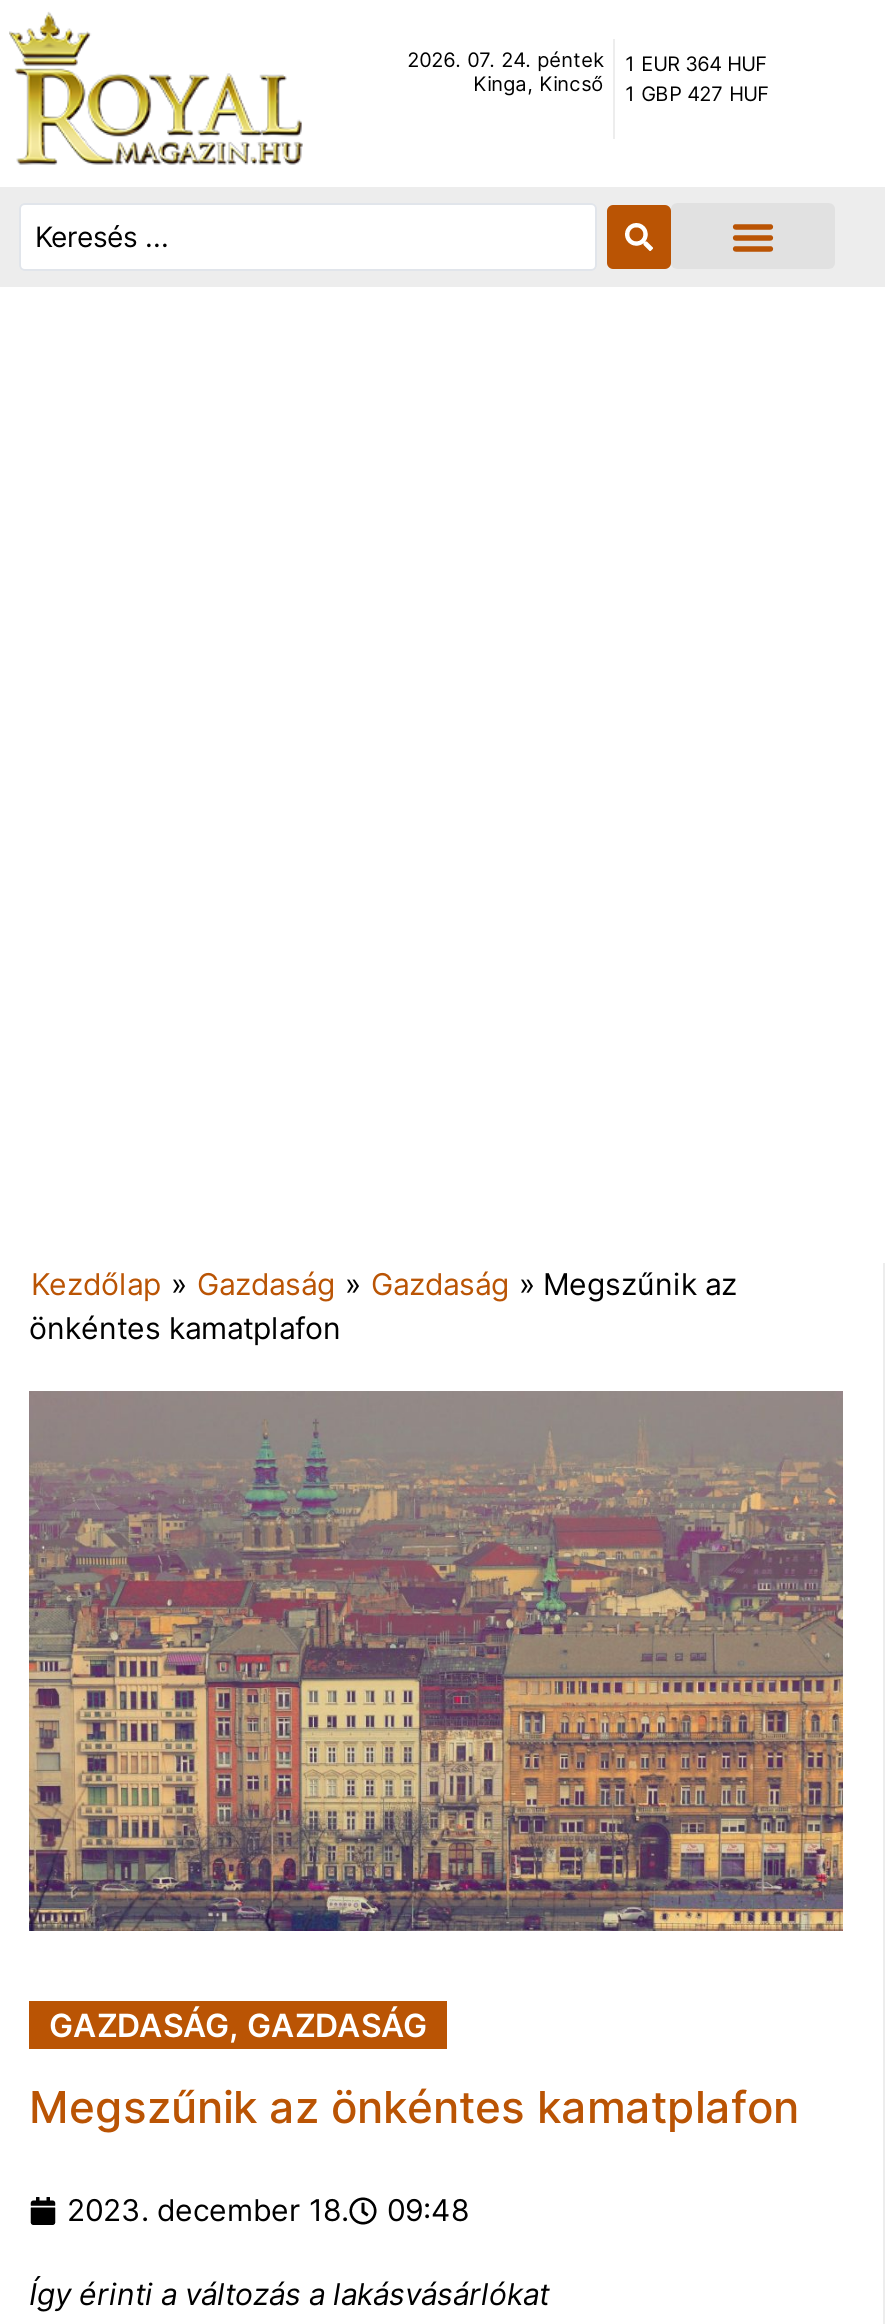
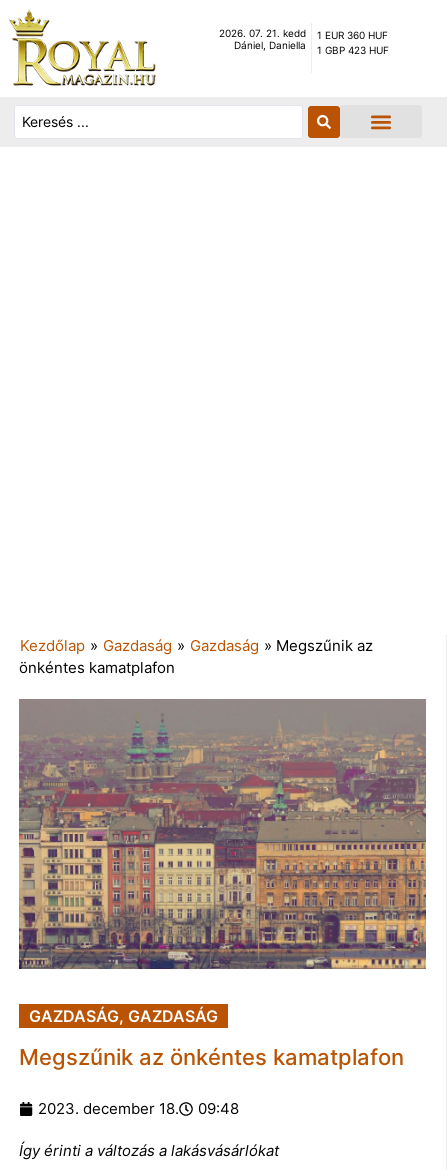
- 2026. 07. 24. péntek
- Kinga, Kincső
+ 2026. 07. 21. kedd
+ Dániel, Daniella

- 1 EUR 364 HUF
- 1 GBP 427 HUF
+ 1 EUR 360 HUF
+ 1 GBP 423 HUF
